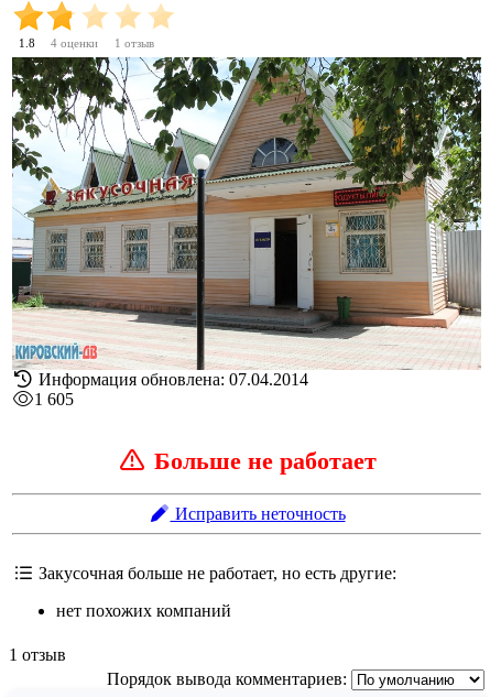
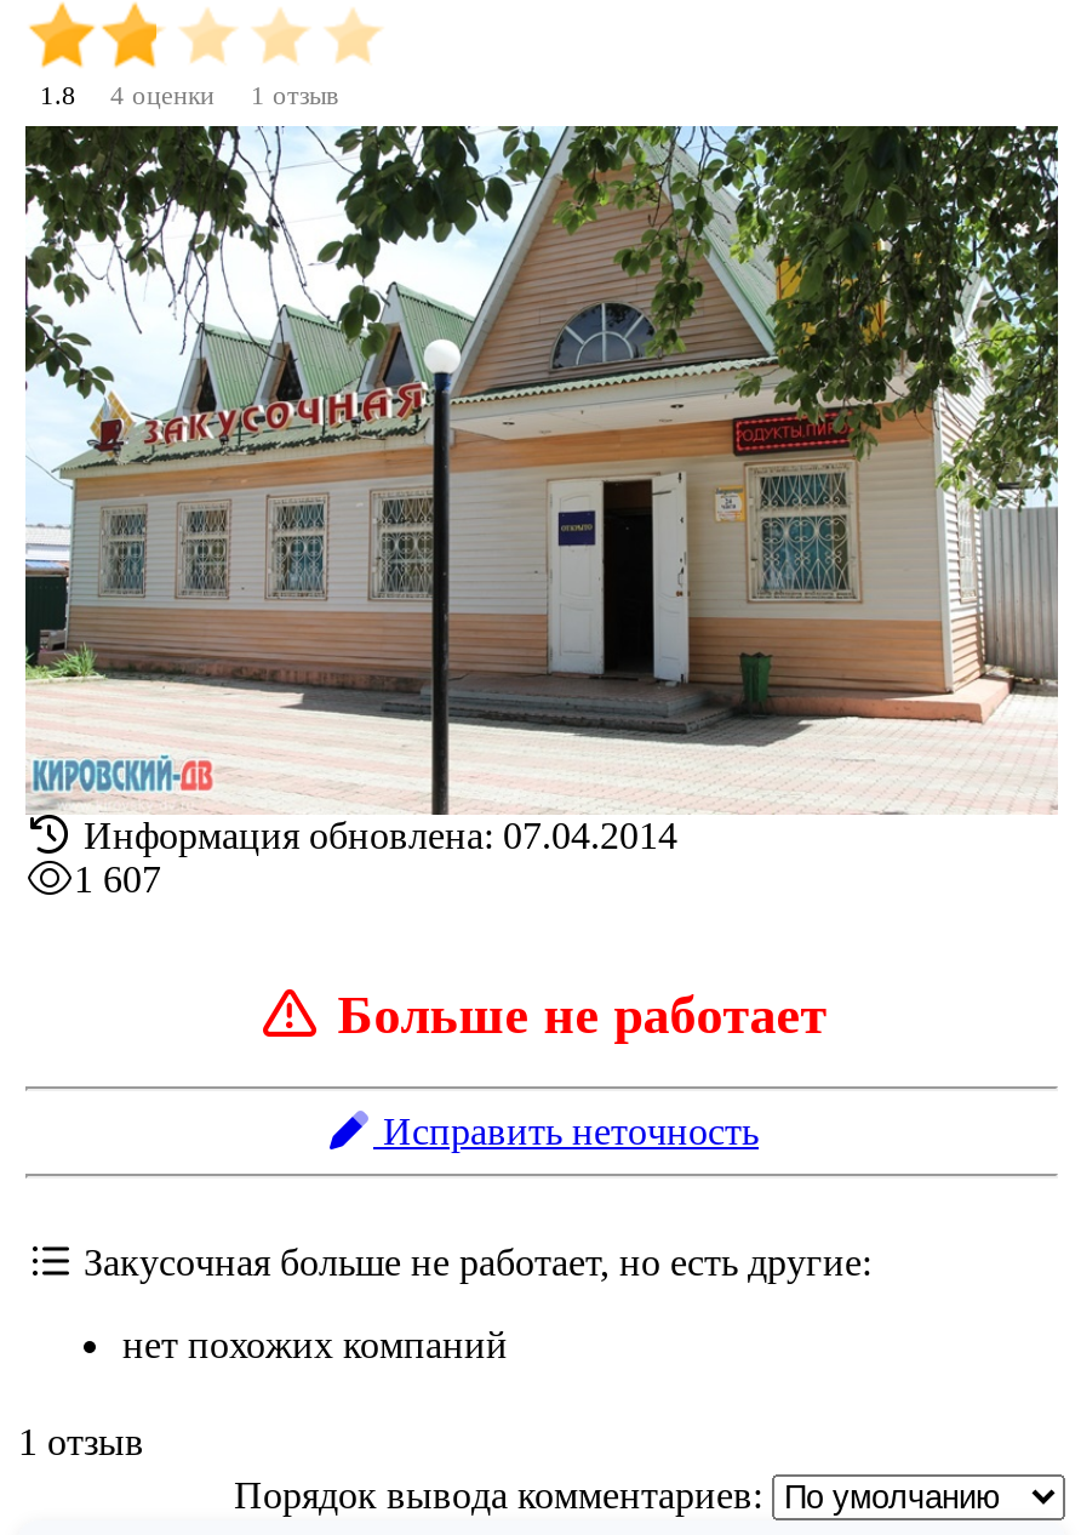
- 1 605
+ 1 607
